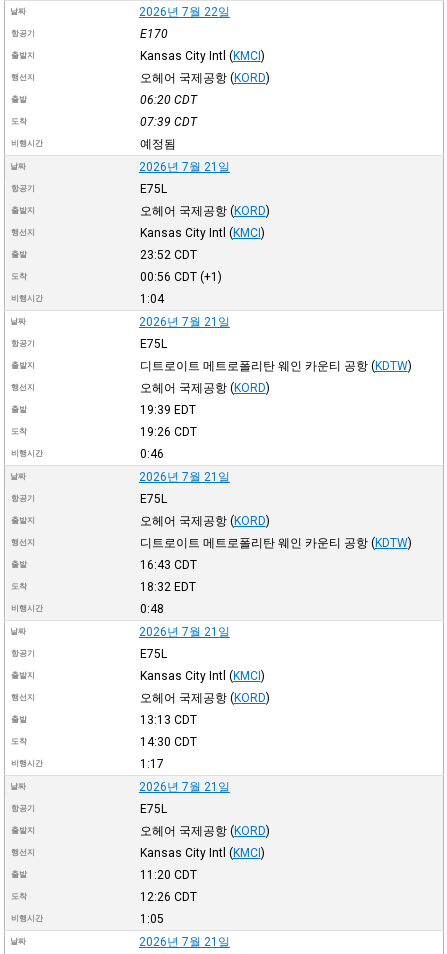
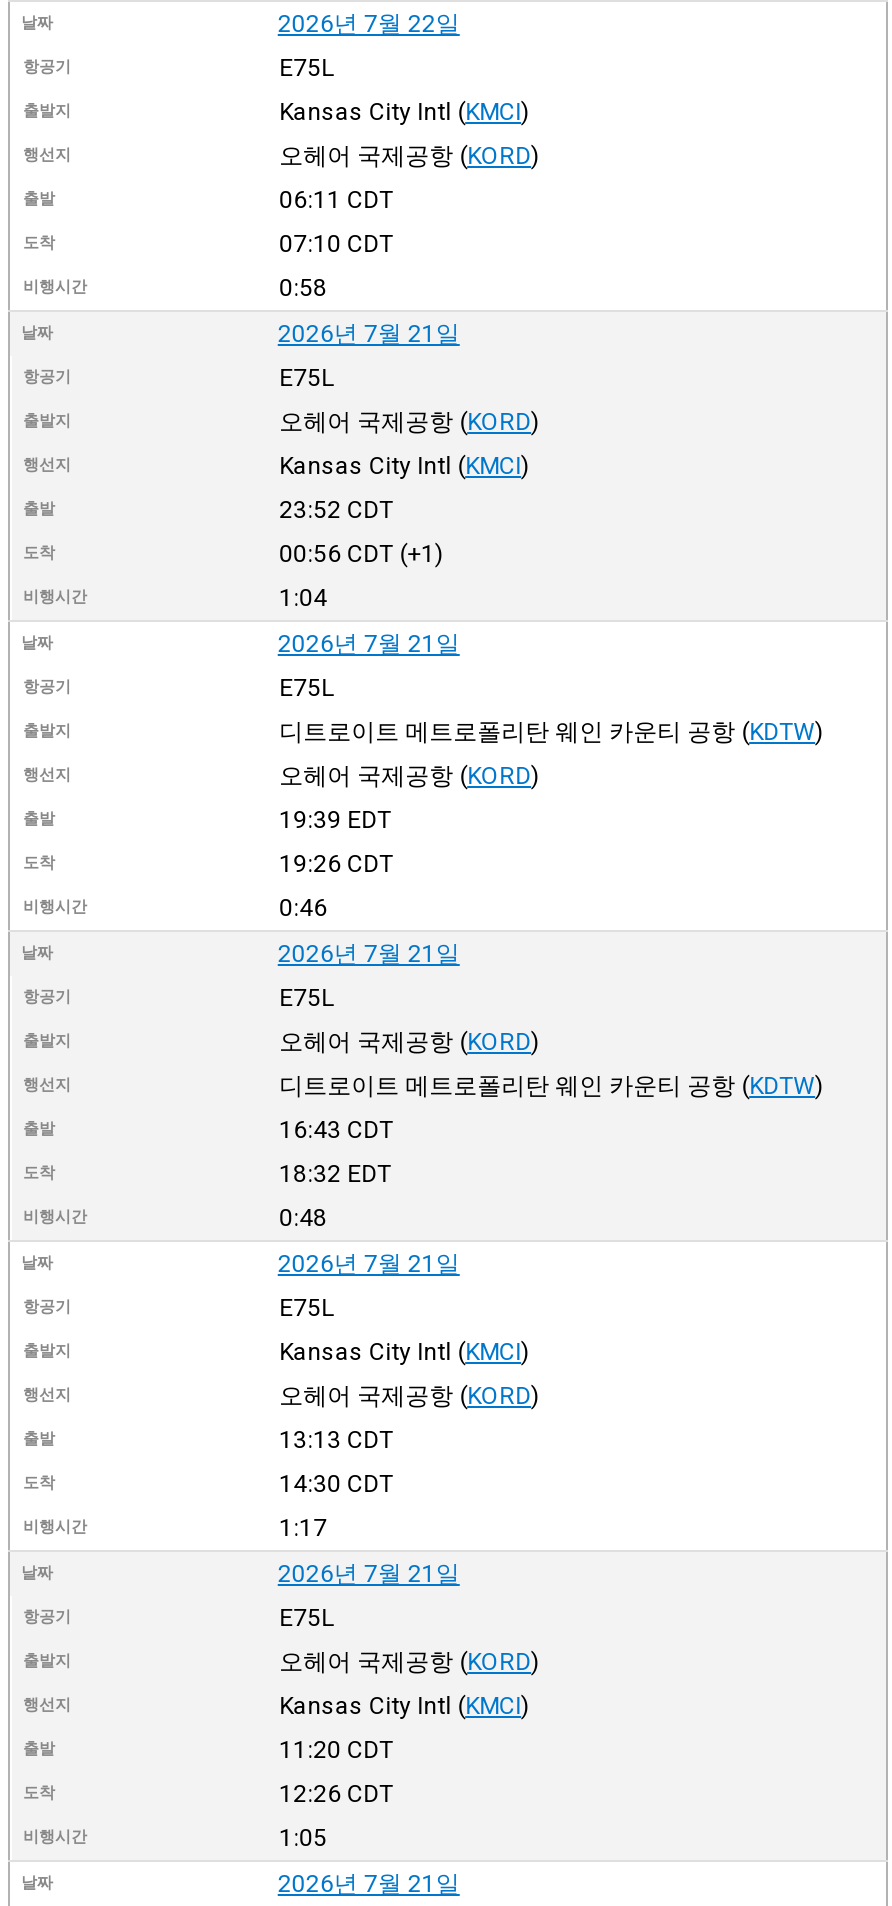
- E170
+ E75L

- 06:20 CDT
+ 06:11 CDT

- 07:39 CDT
+ 07:10 CDT

- 예정됨
+ 0:58
